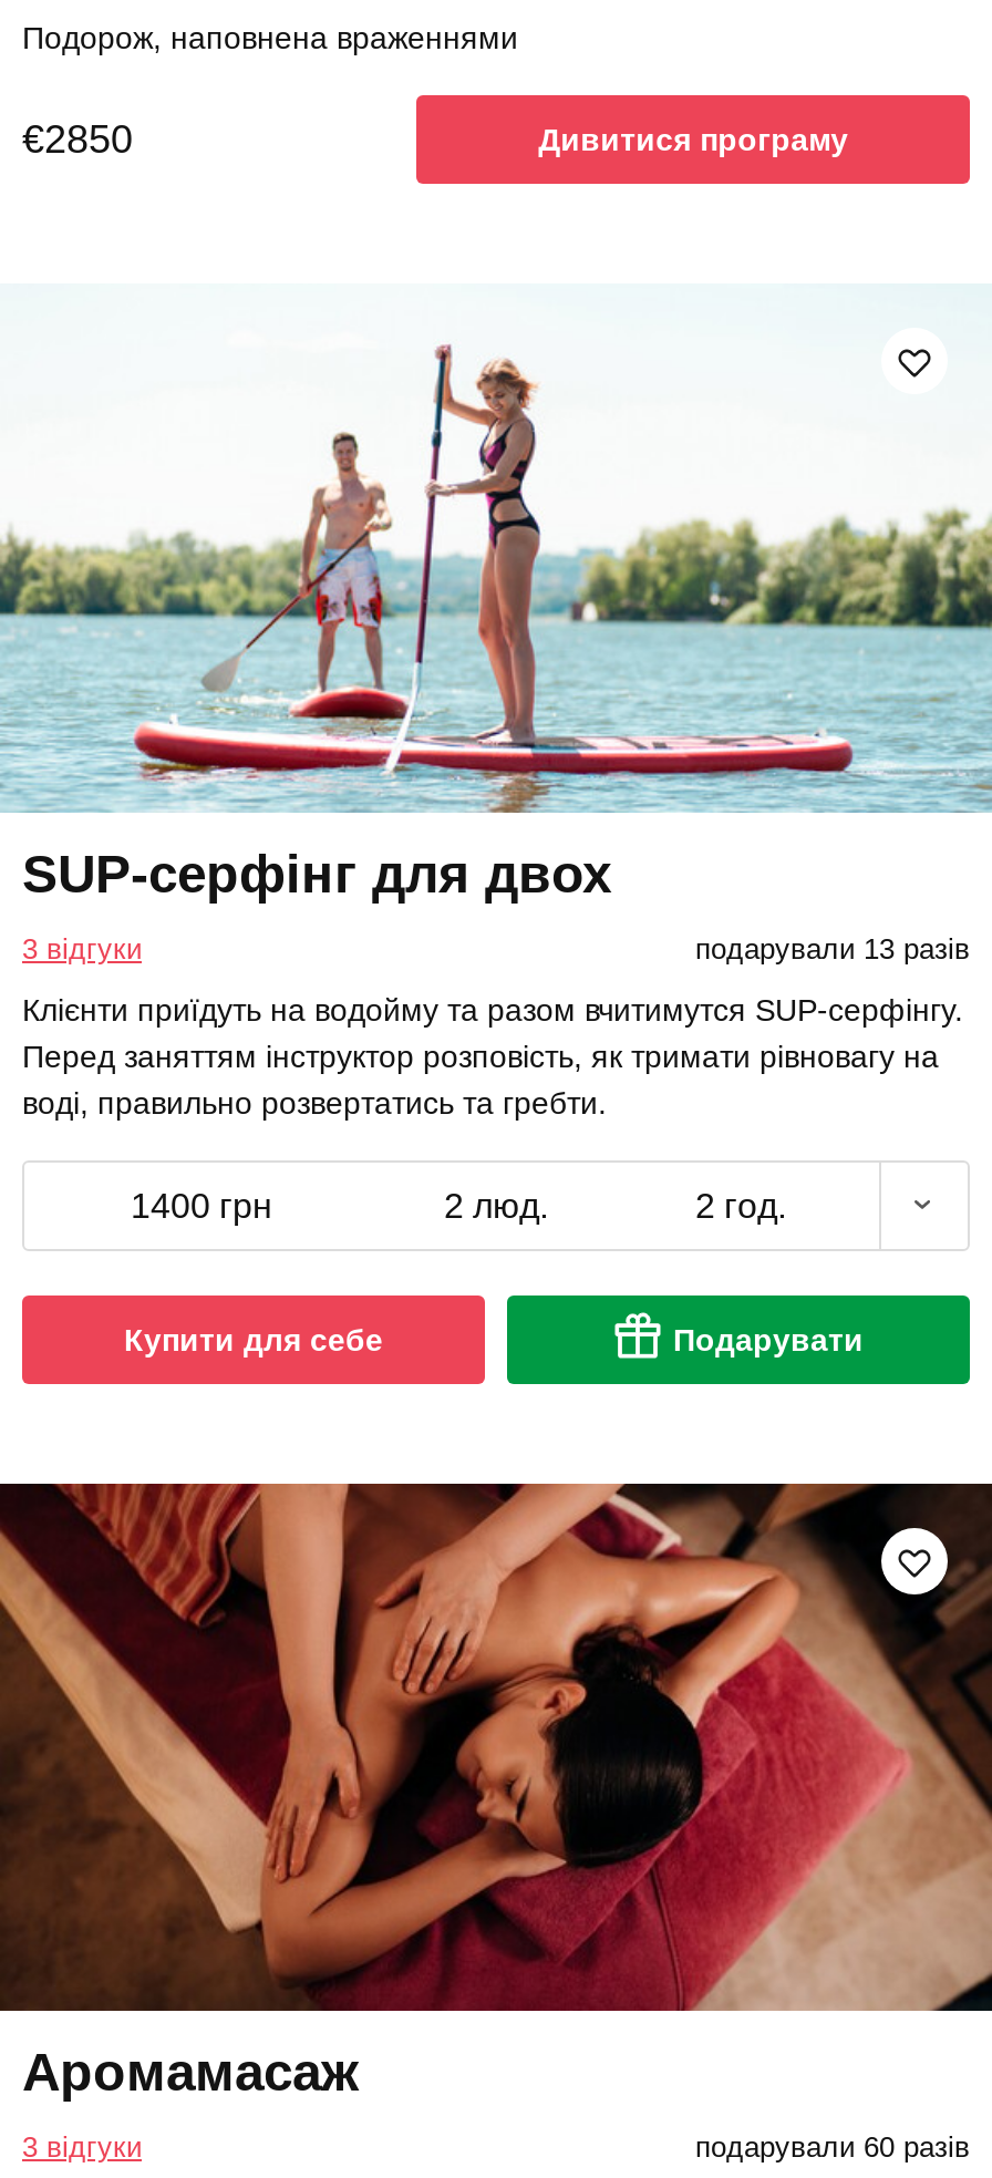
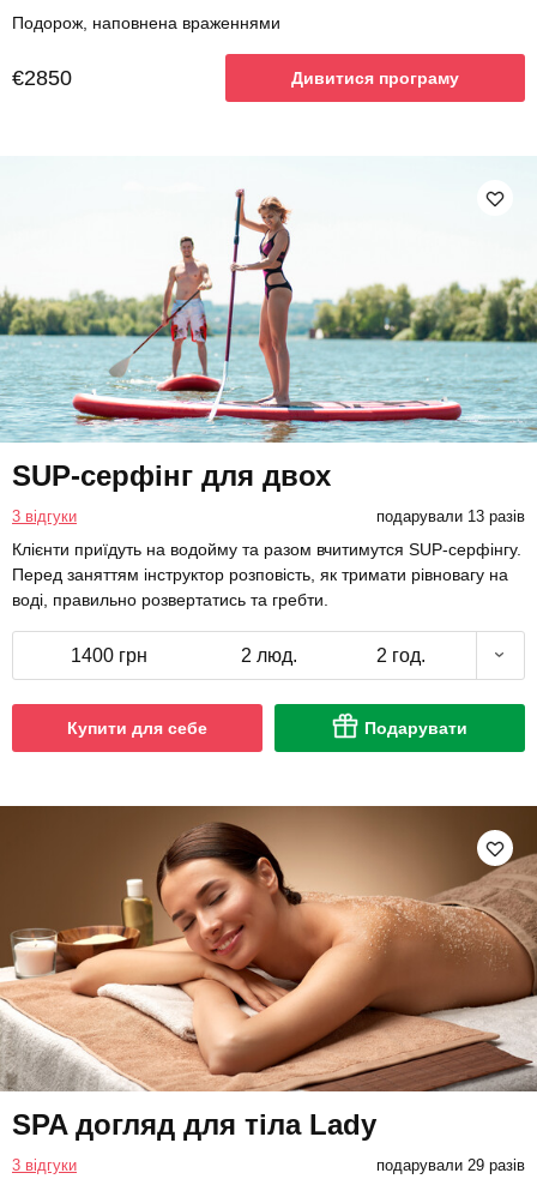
- [image]
- Аромамасаж
+ [image]
+ SPA догляд для тіла Lady

- подарували 60 разів
+ подарували 29 разів
